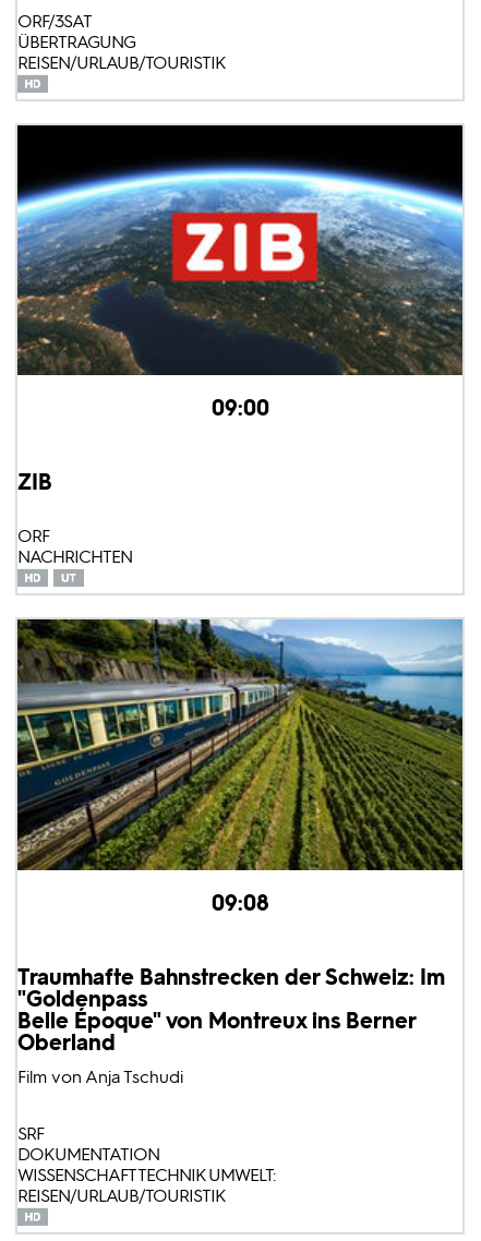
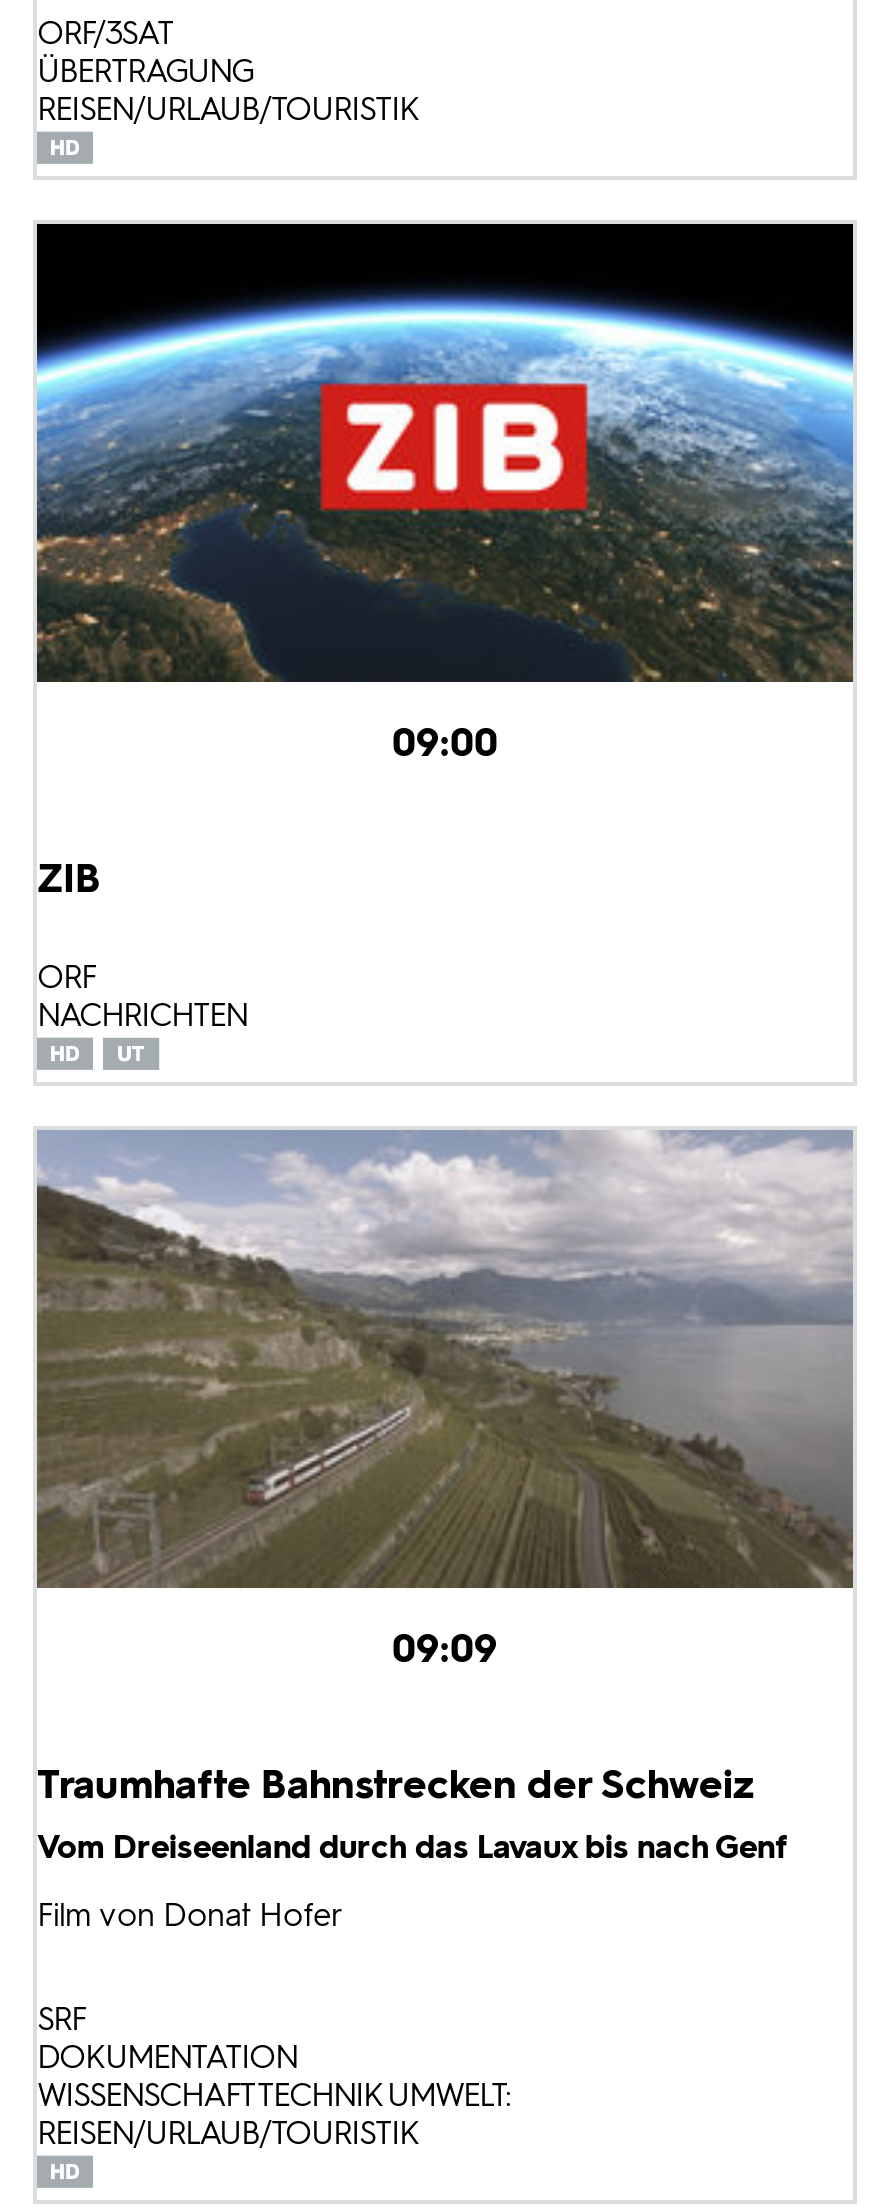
- [image]
- 09:08
- Traumhafte Bahnstrecken der Schweiz: Im
- "Goldenpass
- Belle Époque" von Montreux ins Berner
- Oberland
- Film von Anja Tschudi
+ [image]
+ 09:09
+ Traumhafte Bahnstrecken der Schweiz
+ Vom Dreiseenland durch das Lavaux bis nach Genf
+ Film von Donat Hofer
